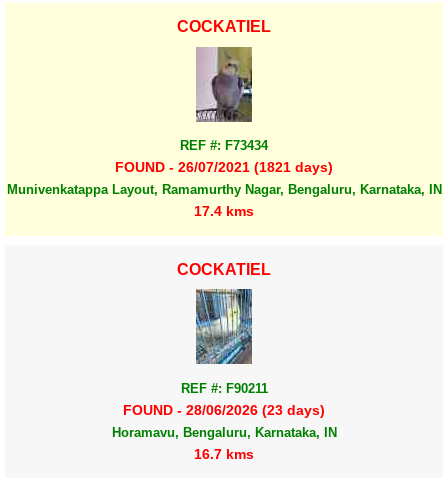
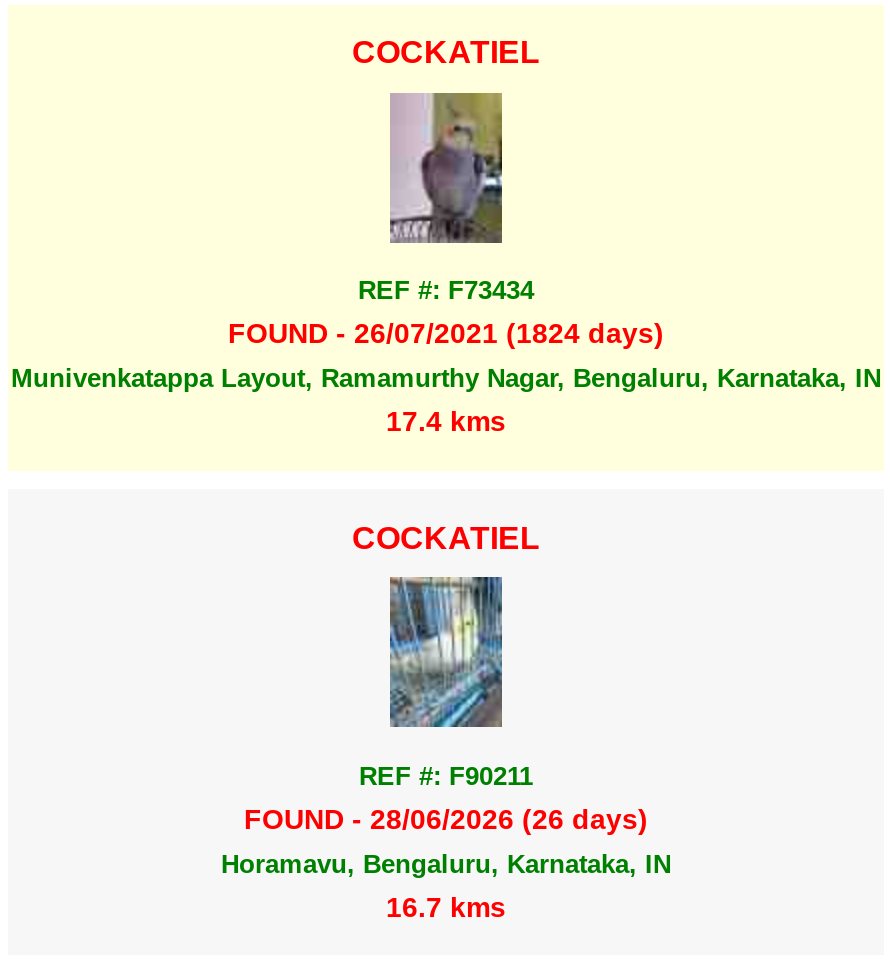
- FOUND - 26/07/2021 (1821 days)
+ FOUND - 26/07/2021 (1824 days)

- FOUND - 28/06/2026 (23 days)
+ FOUND - 28/06/2026 (26 days)
